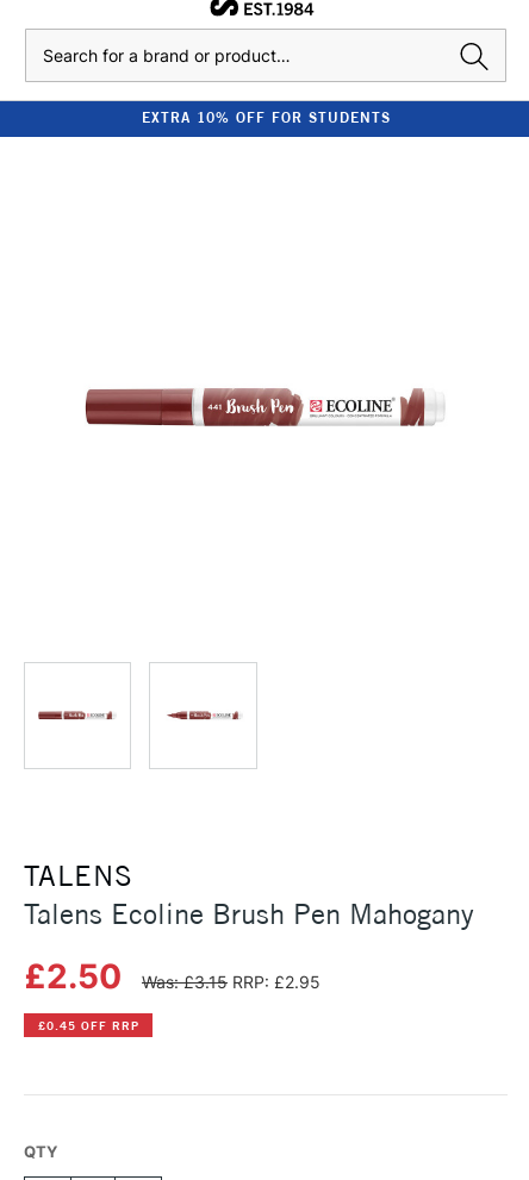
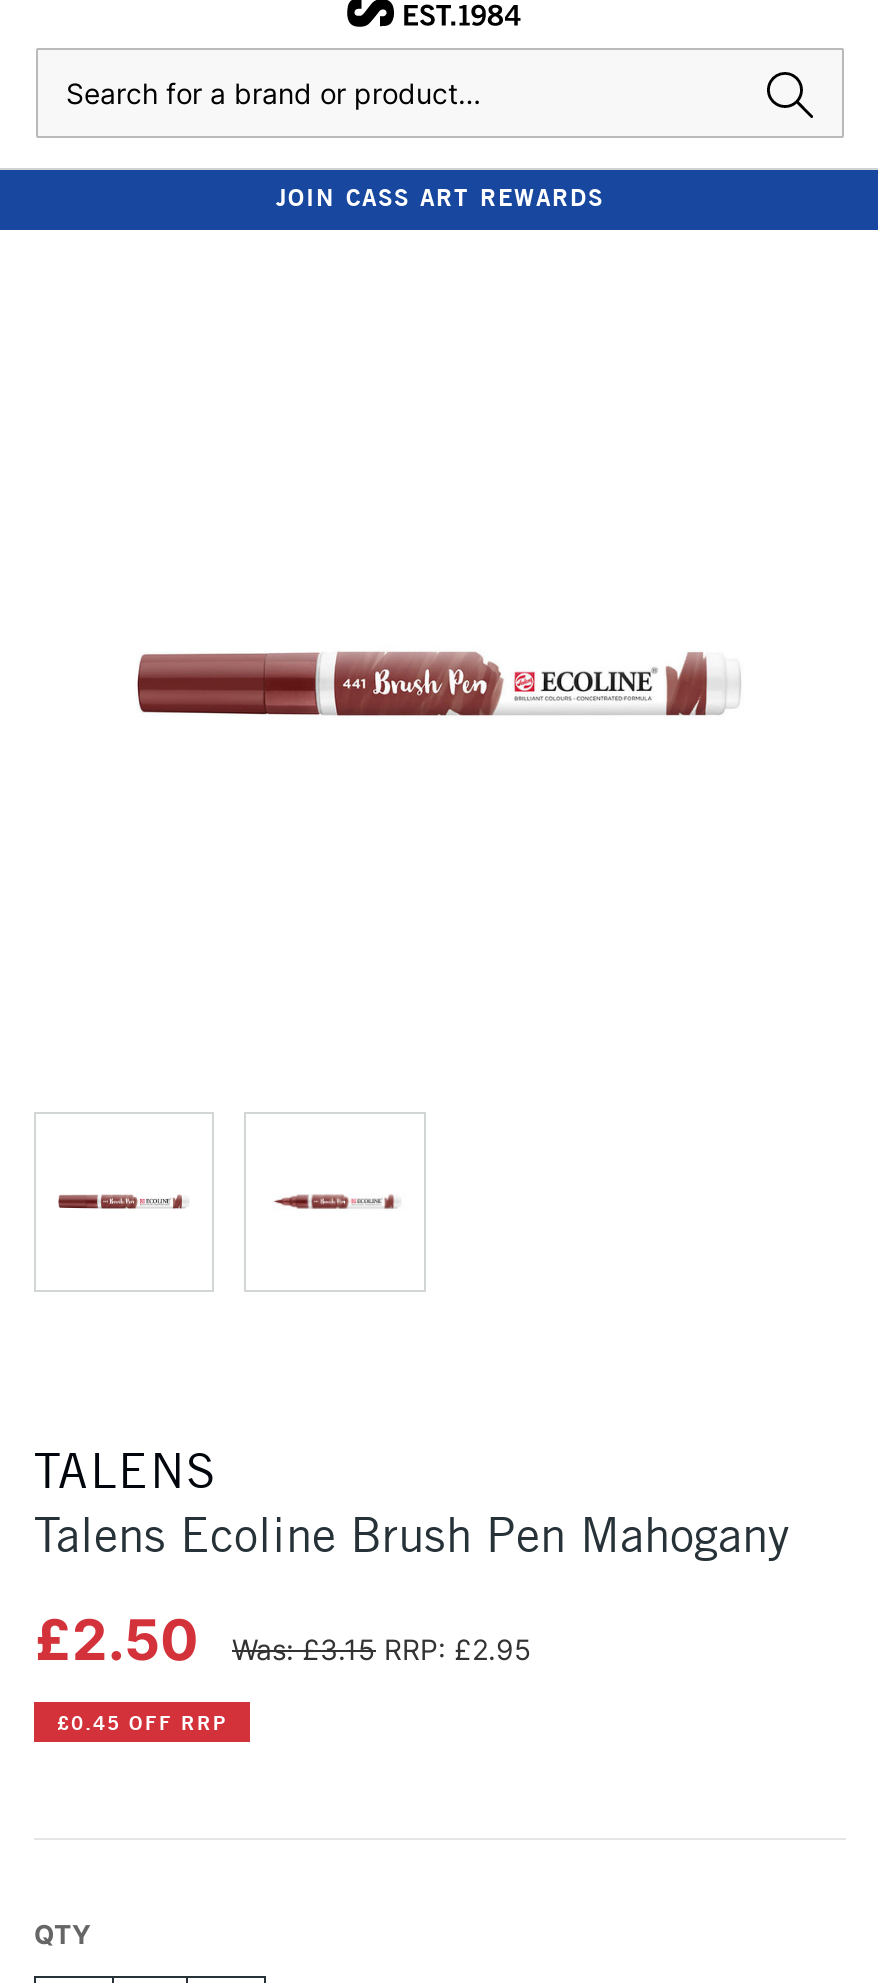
- EXTRA 10% OFF FOR STUDENTS
+ JOIN CASS ART REWARDS
